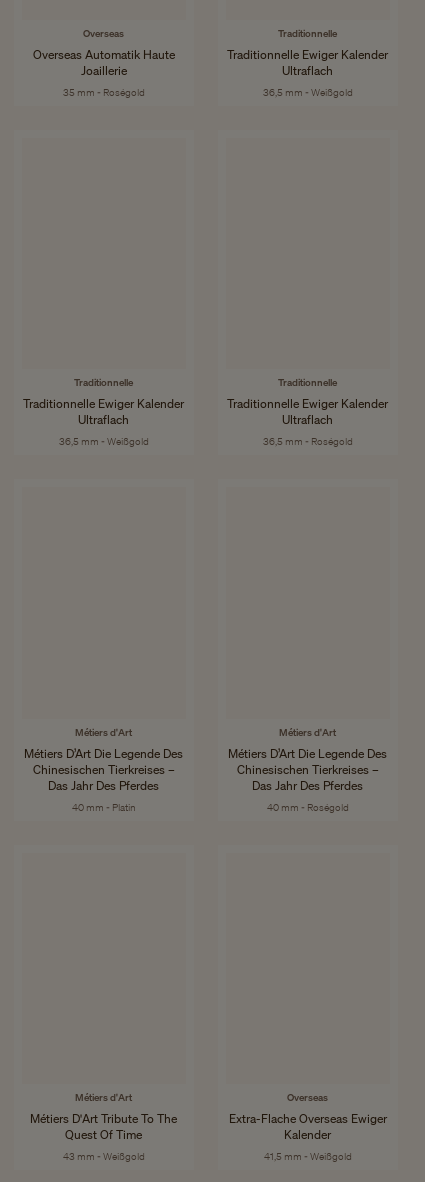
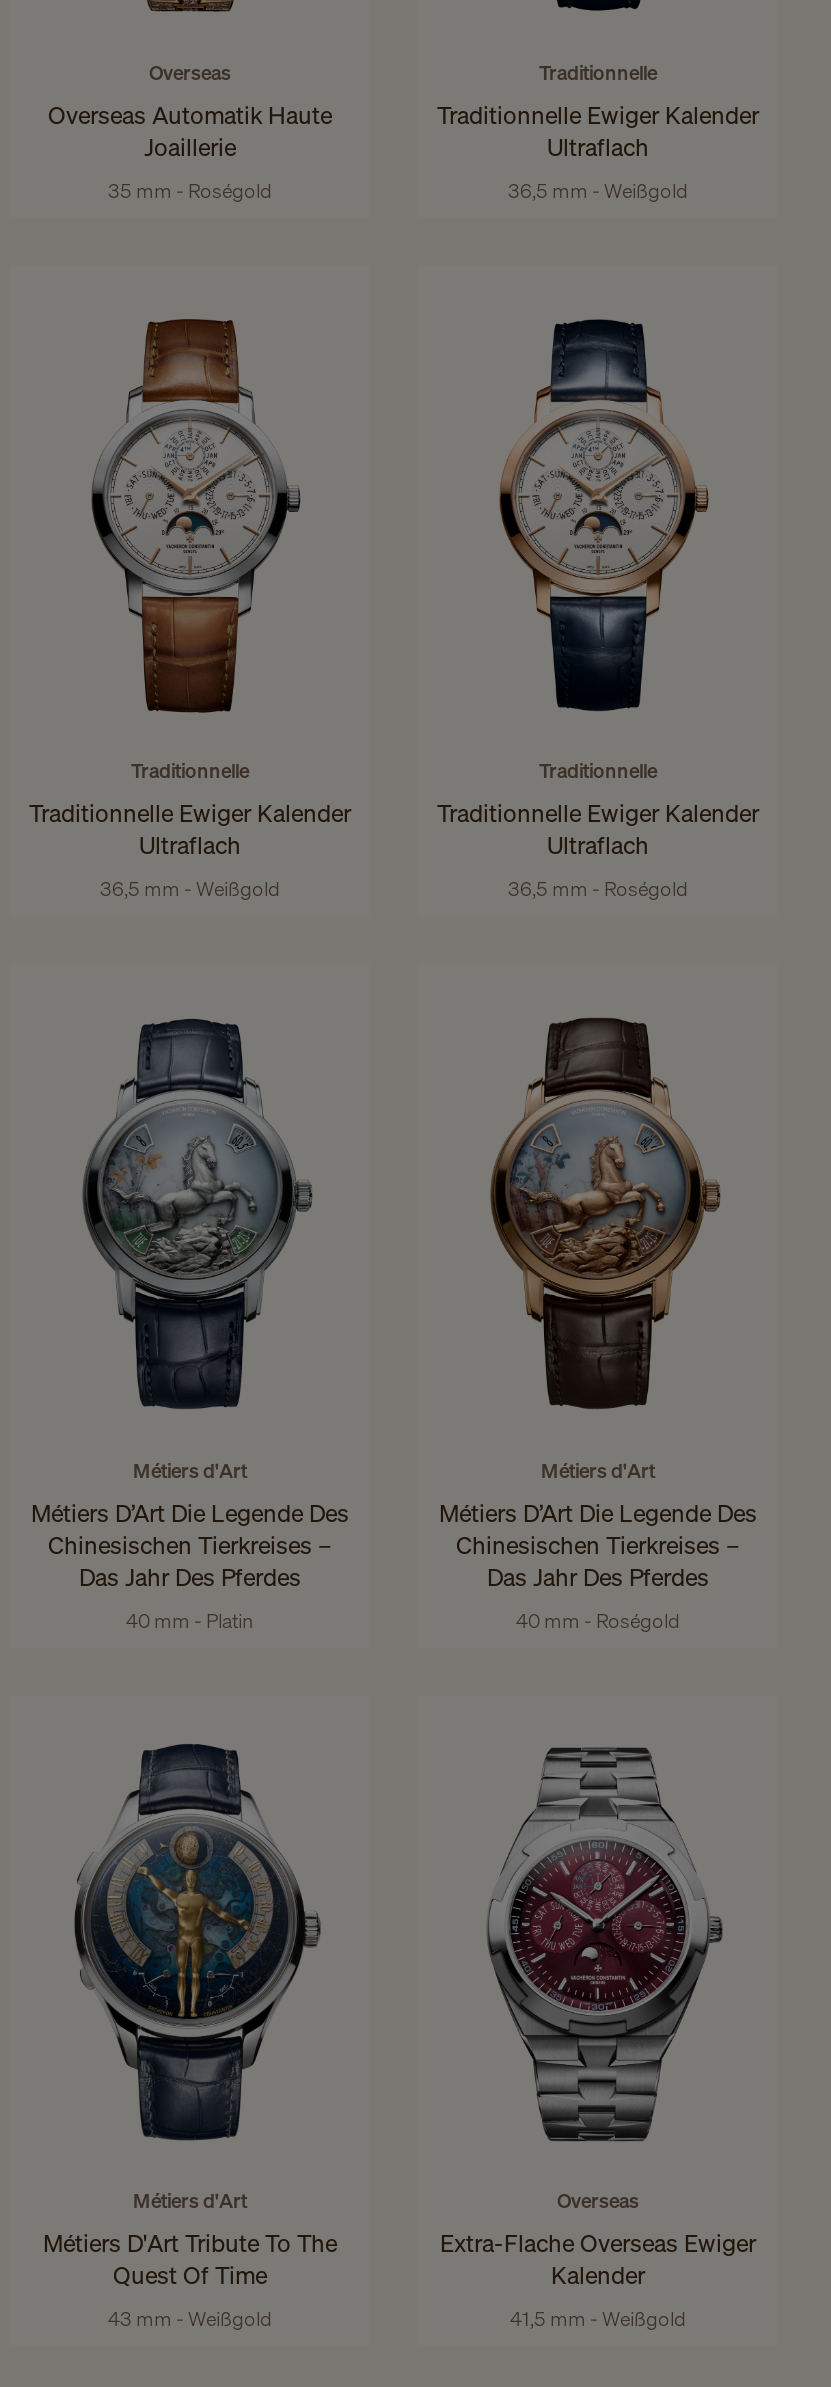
+ [image]

+ [image]

+ [image]

+ [image]

+ [image]

+ [image]
